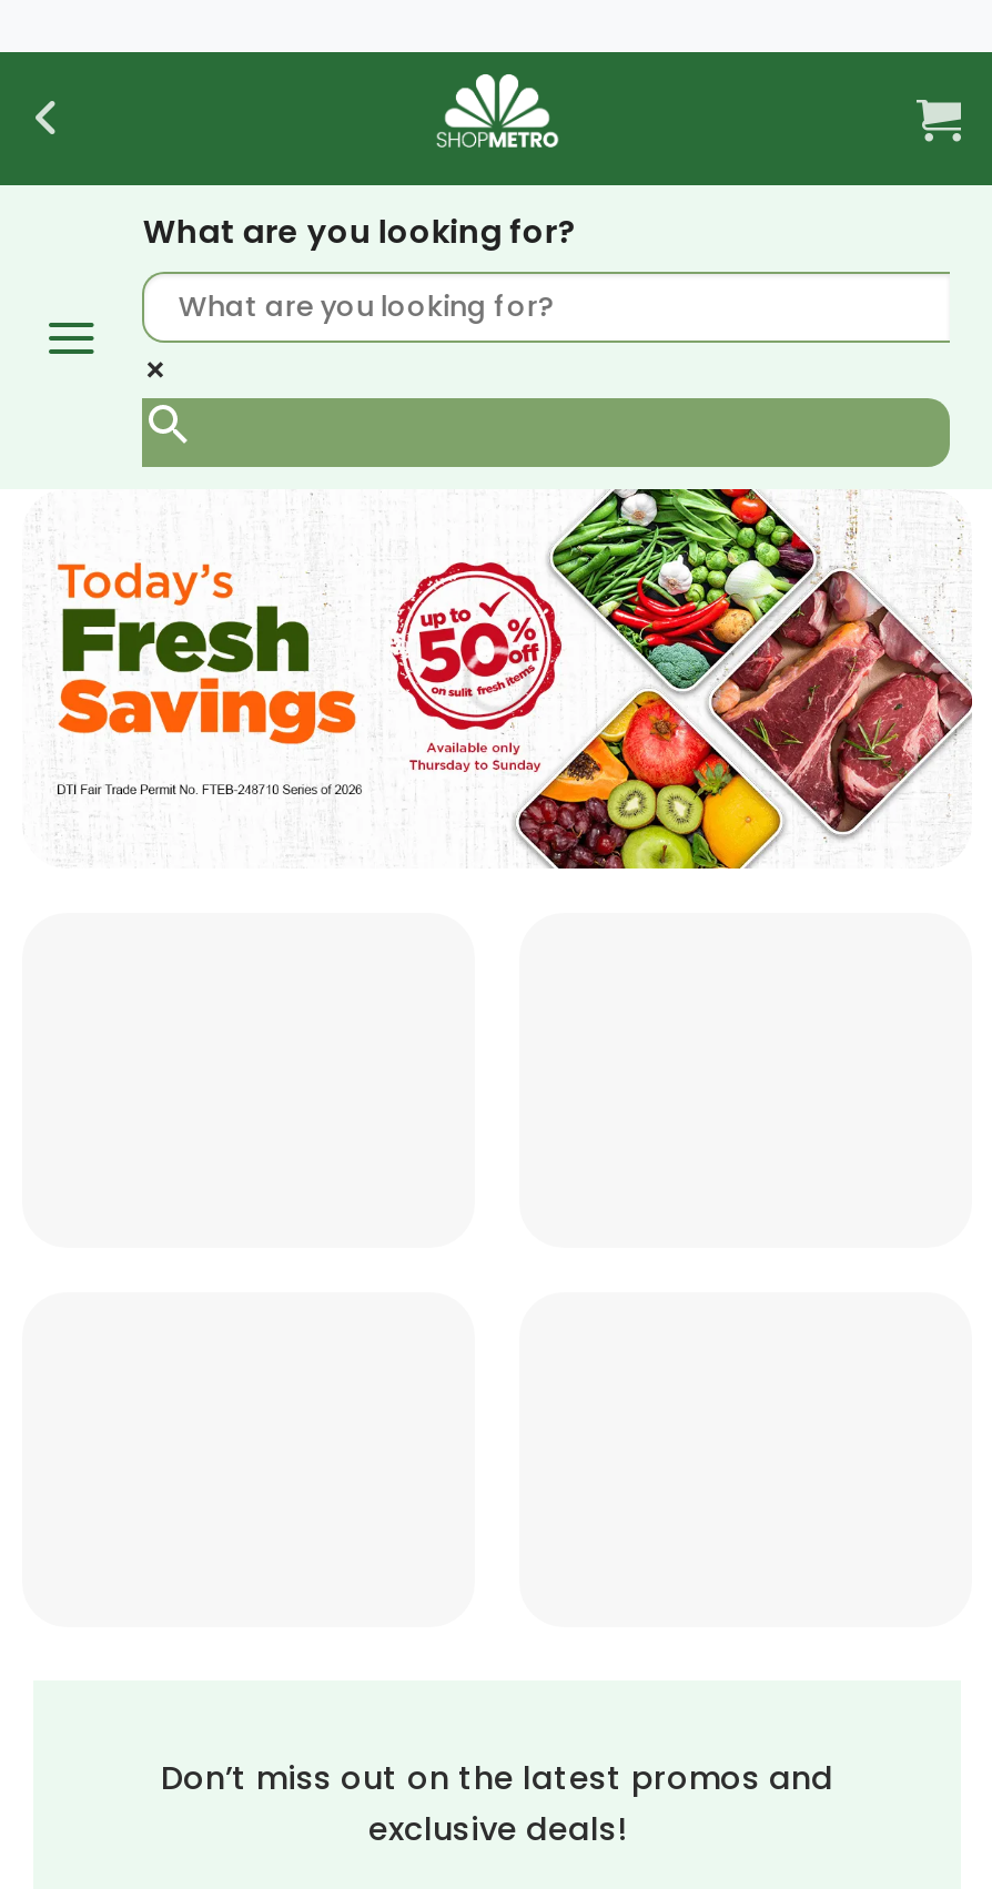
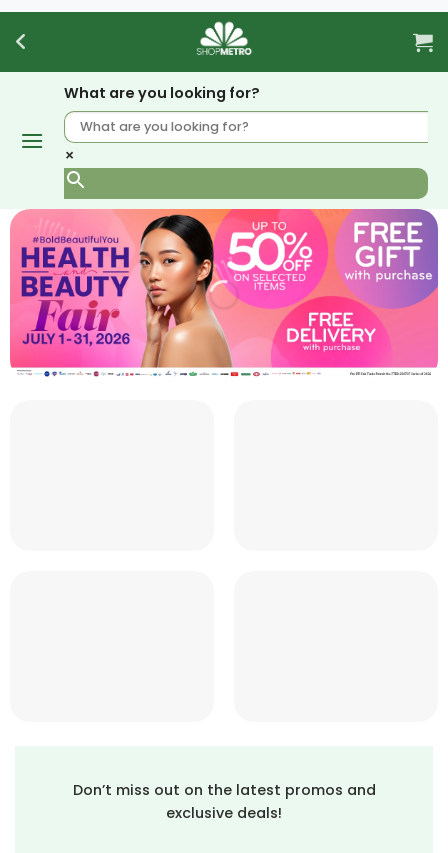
- [image]
+ [image]
